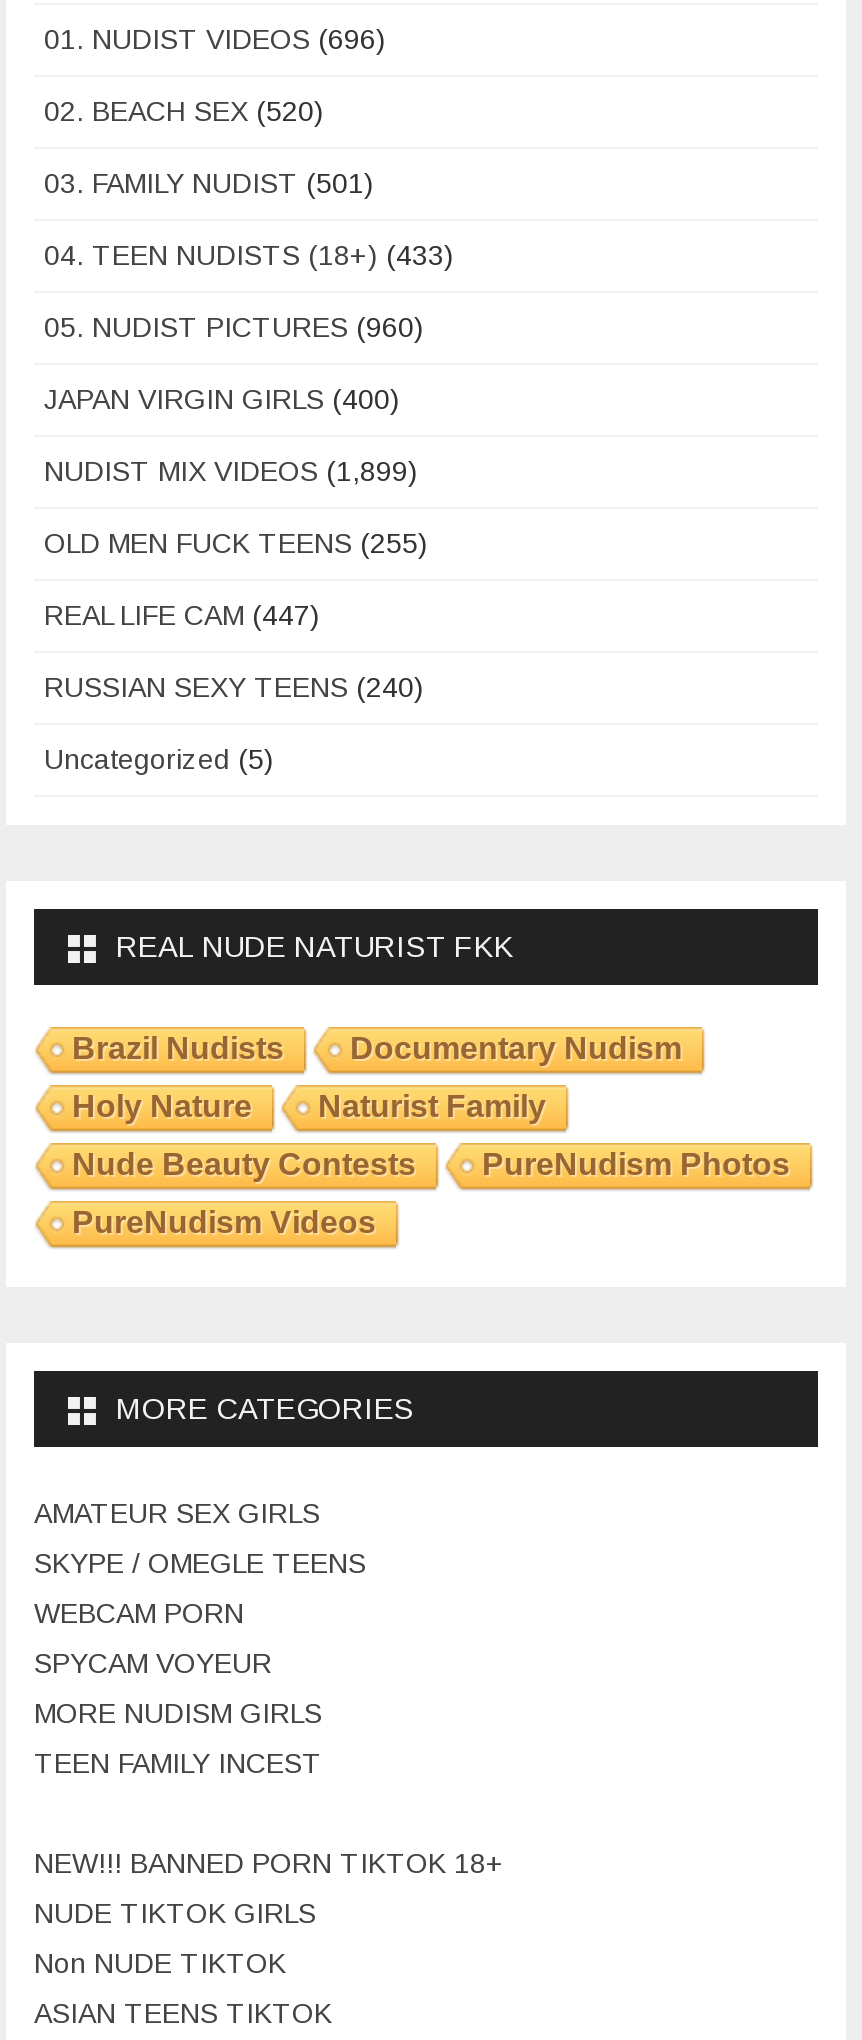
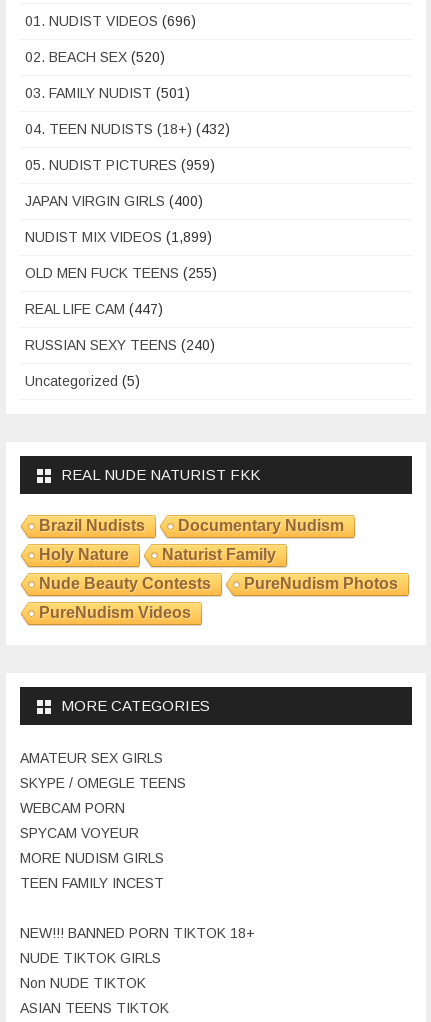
- 04. TEEN NUDISTS (18+) (433)
+ 04. TEEN NUDISTS (18+) (432)

- 05. NUDIST PICTURES (960)
+ 05. NUDIST PICTURES (959)
